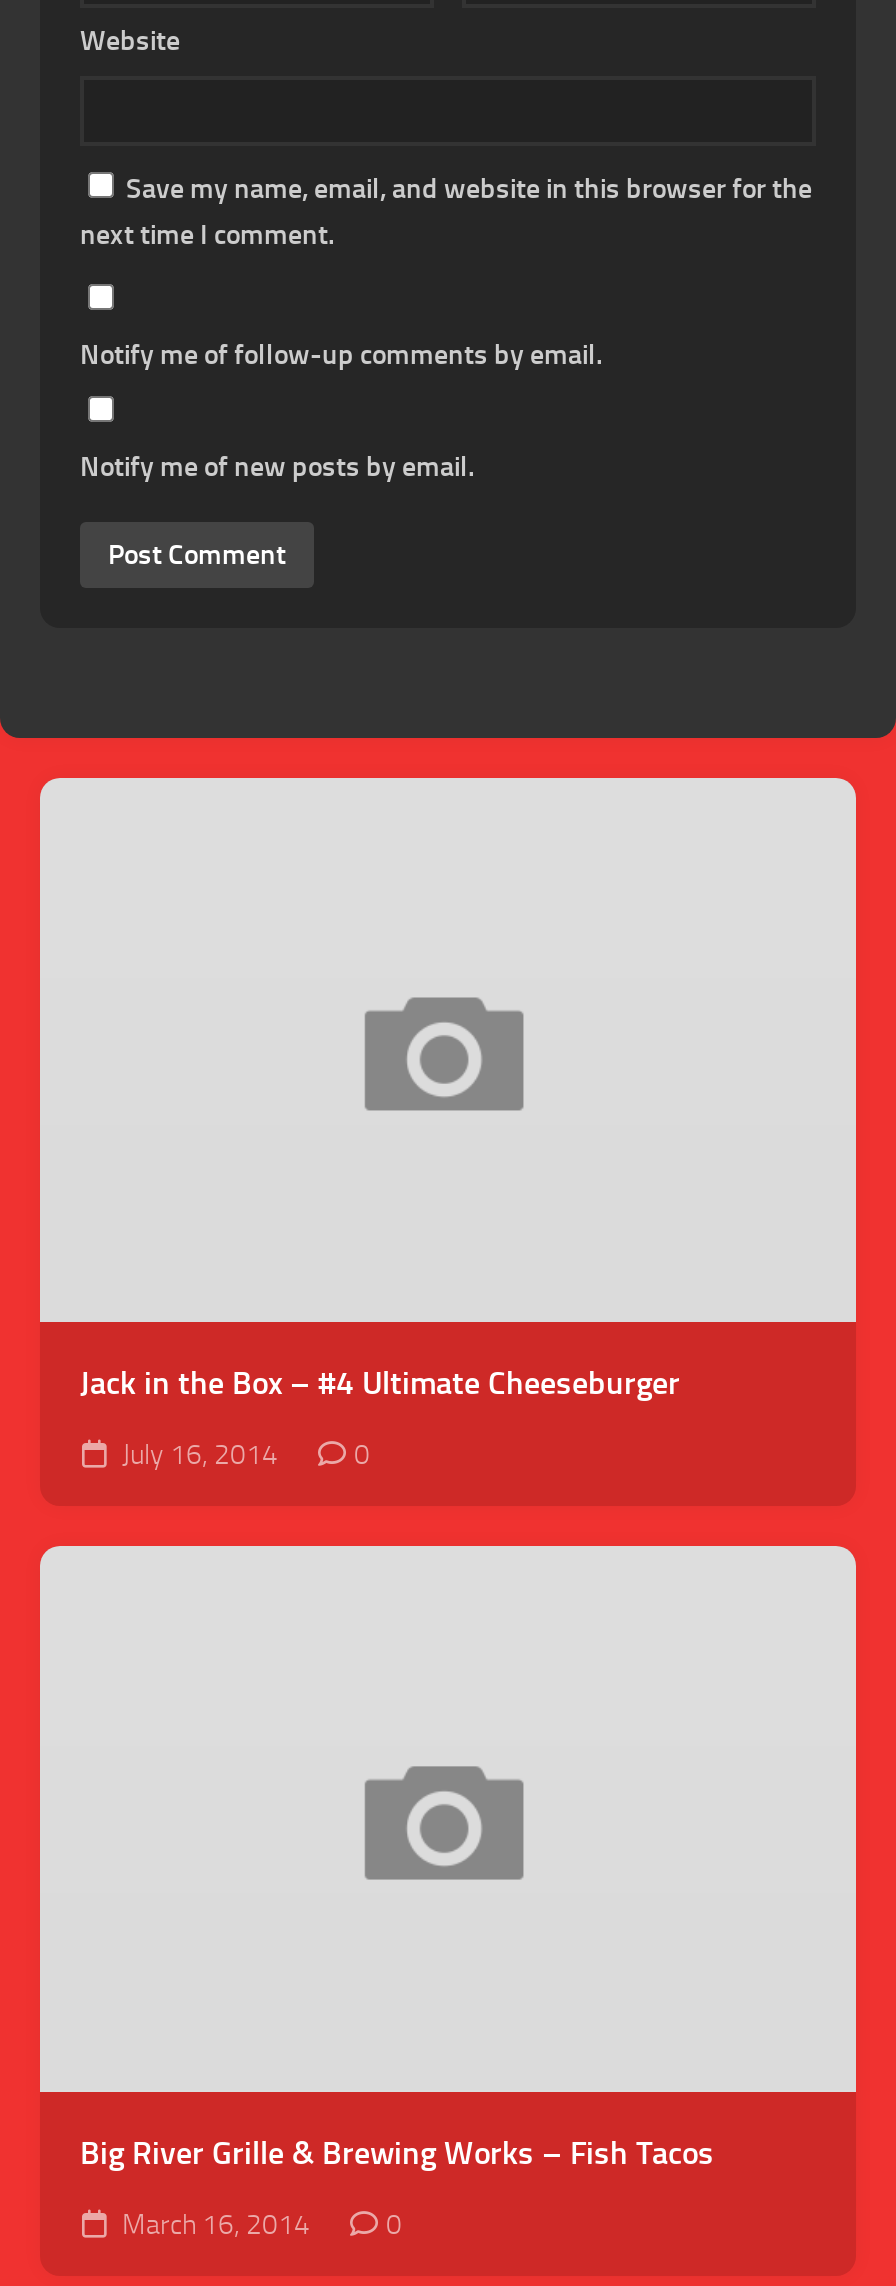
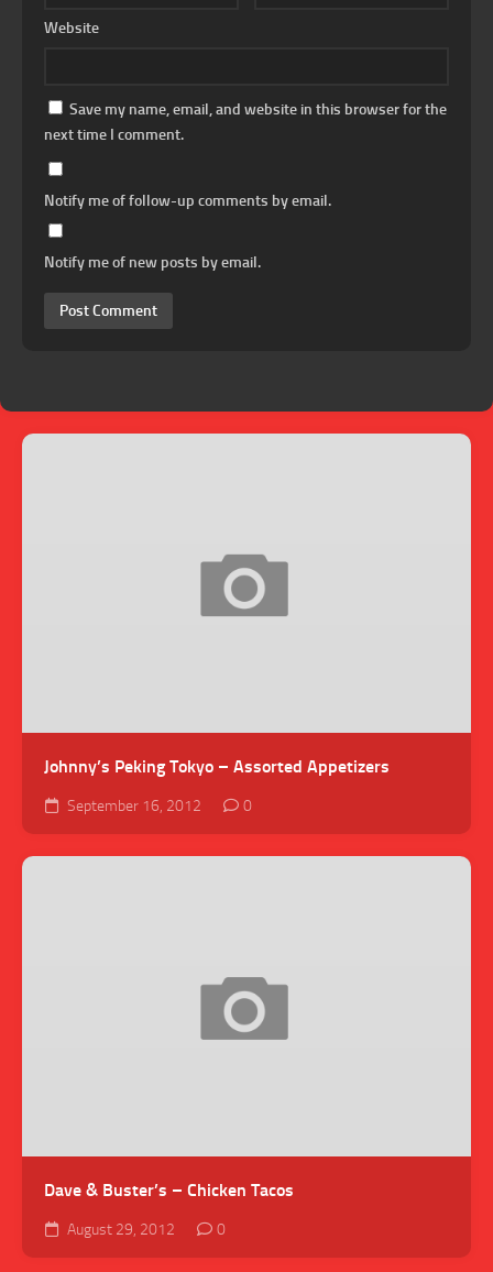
- Jack in the Box – #4 Ultimate Cheeseburger
+ Johnny’s Peking Tokyo – Assorted Appetizers

- July 16, 2014
+ September 16, 2012

- Big River Grille & Brewing Works – Fish Tacos
+ Dave & Buster’s – Chicken Tacos

- March 16, 2014
+ August 29, 2012
